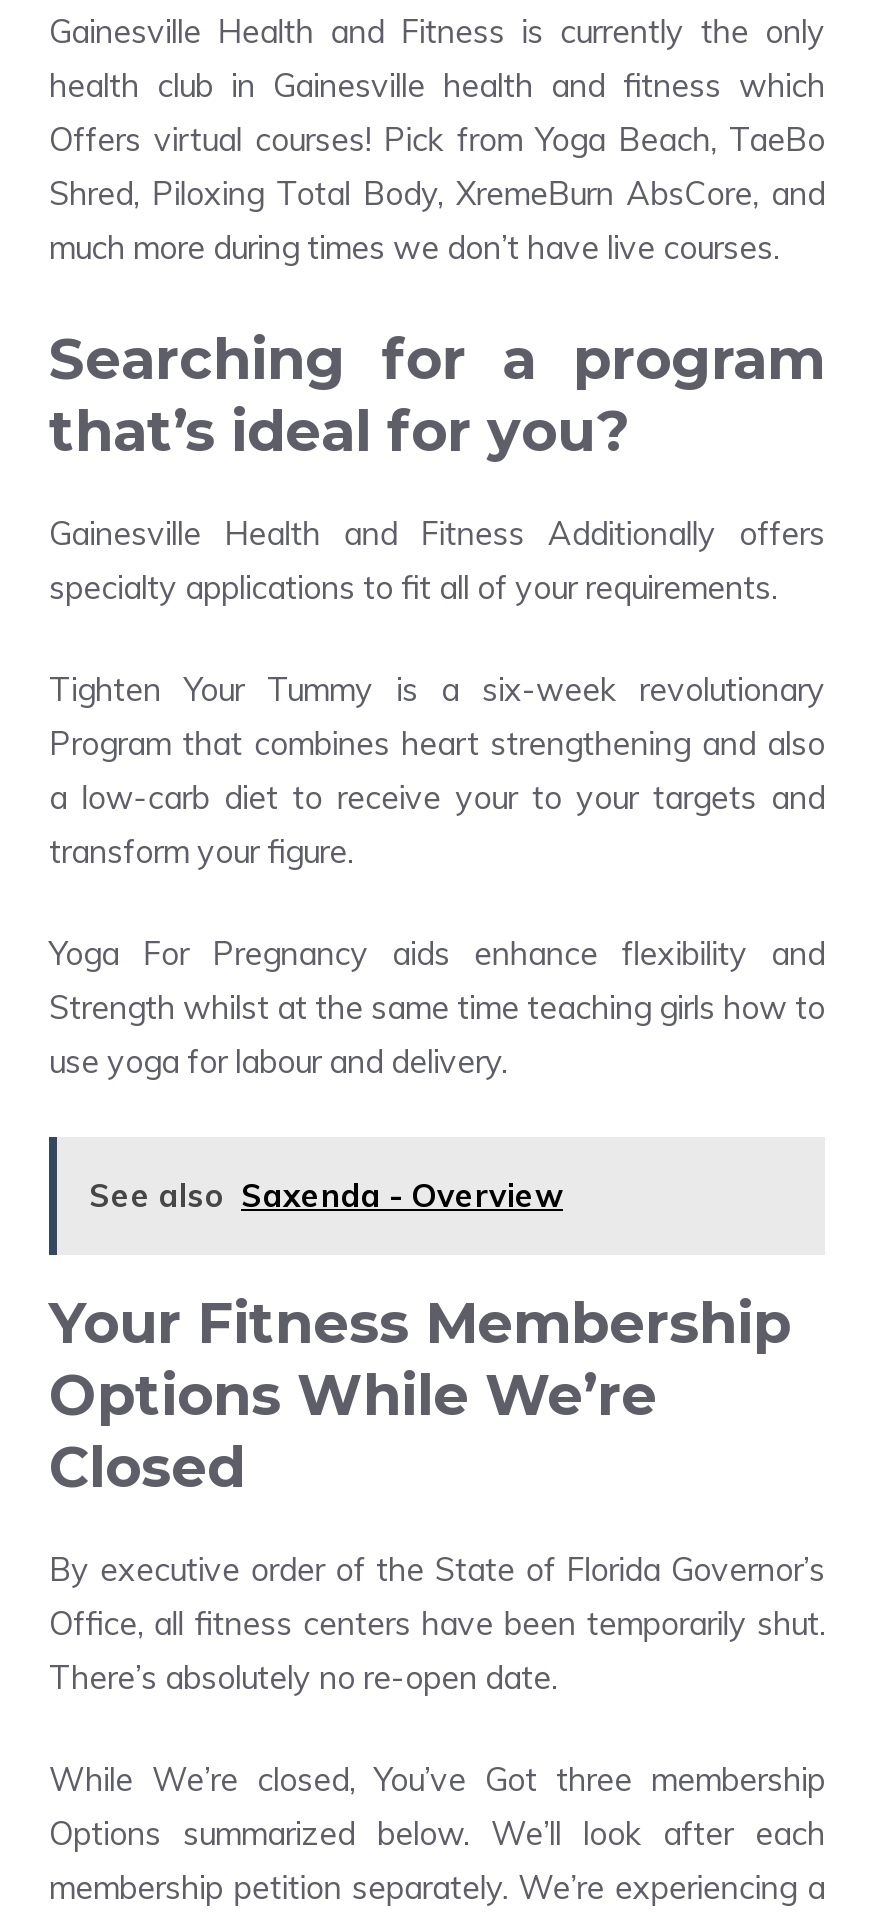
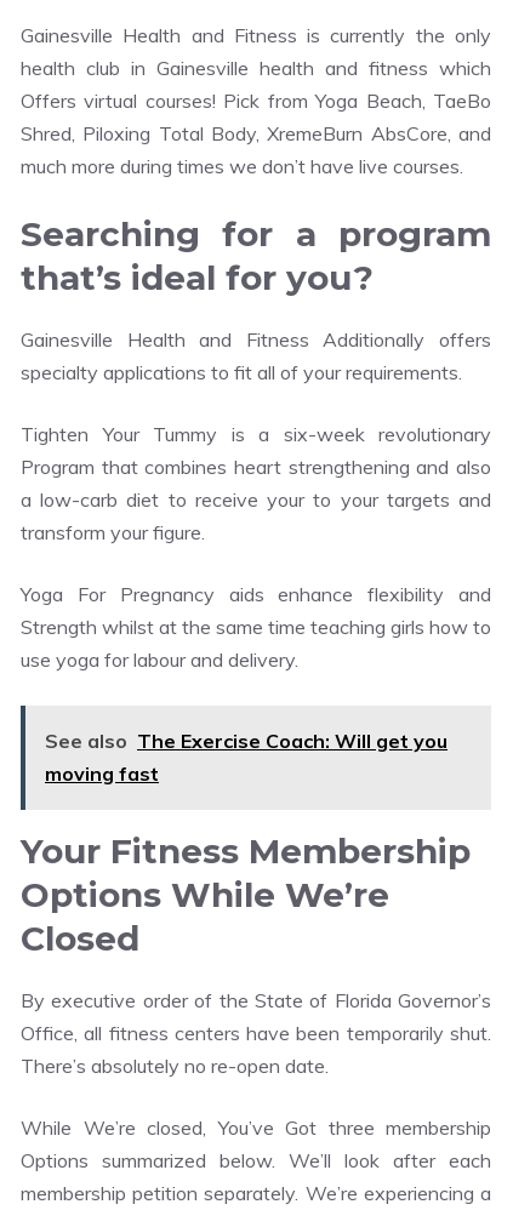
- See also Saxenda - Overview
+ See also The Exercise Coach: Will get you
+ moving fast
